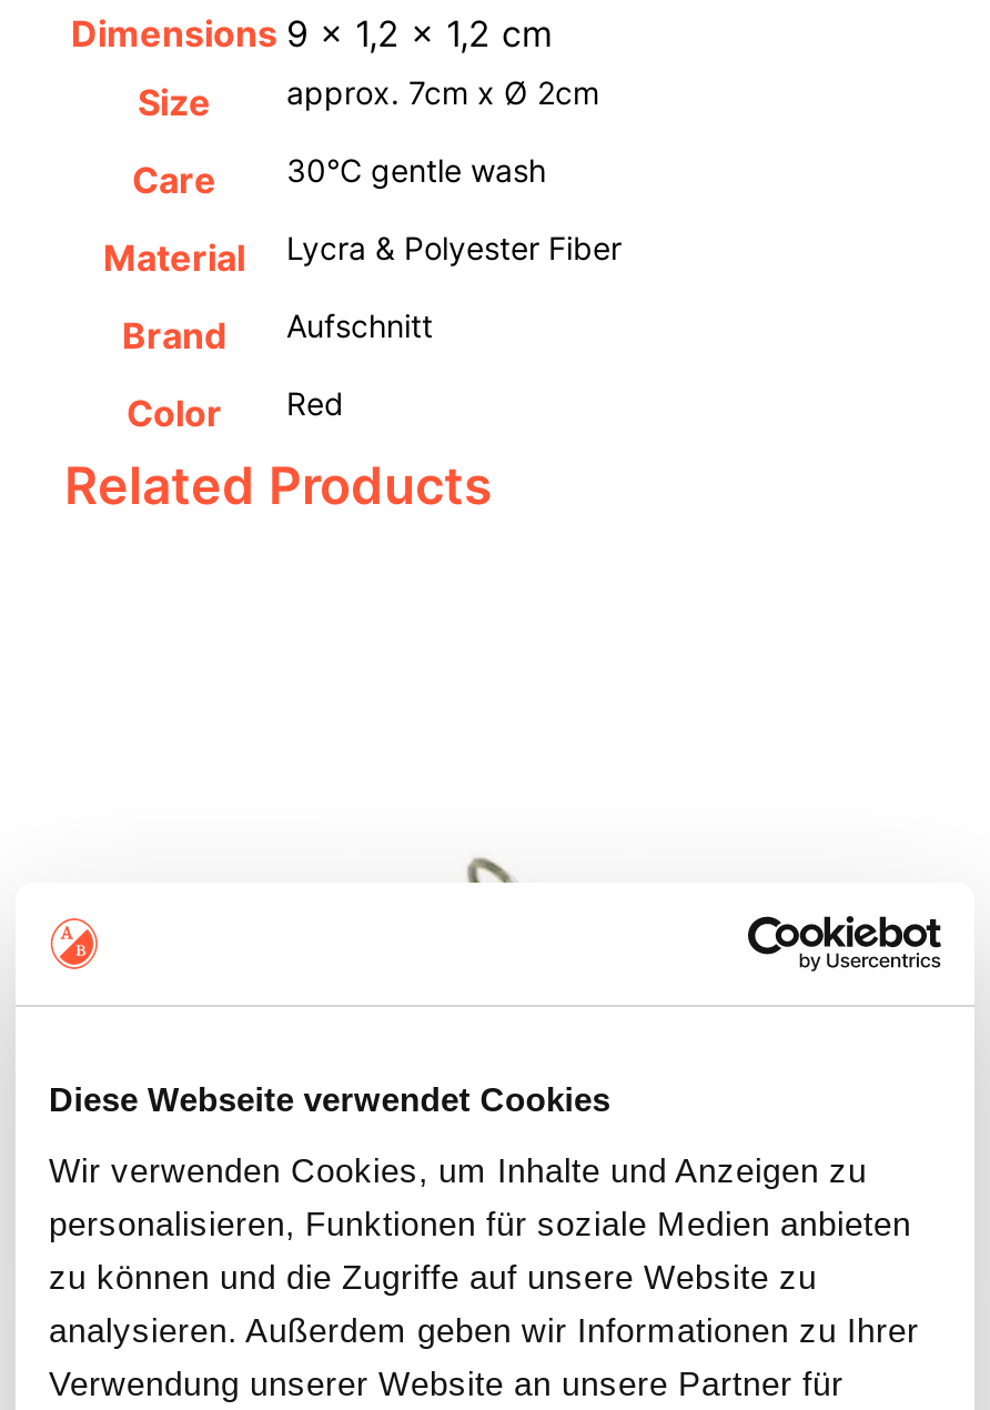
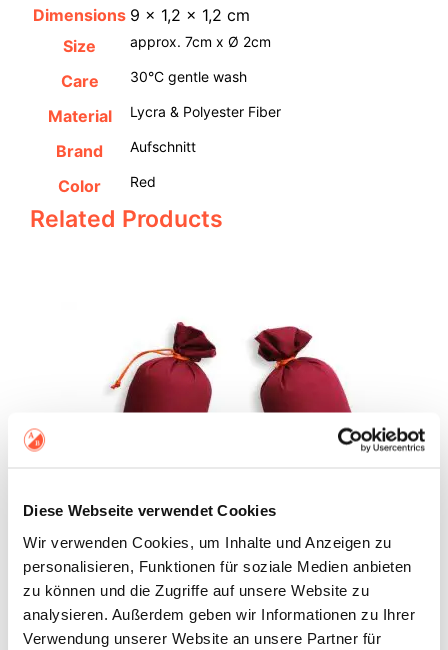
+ [image]

+ [image]
